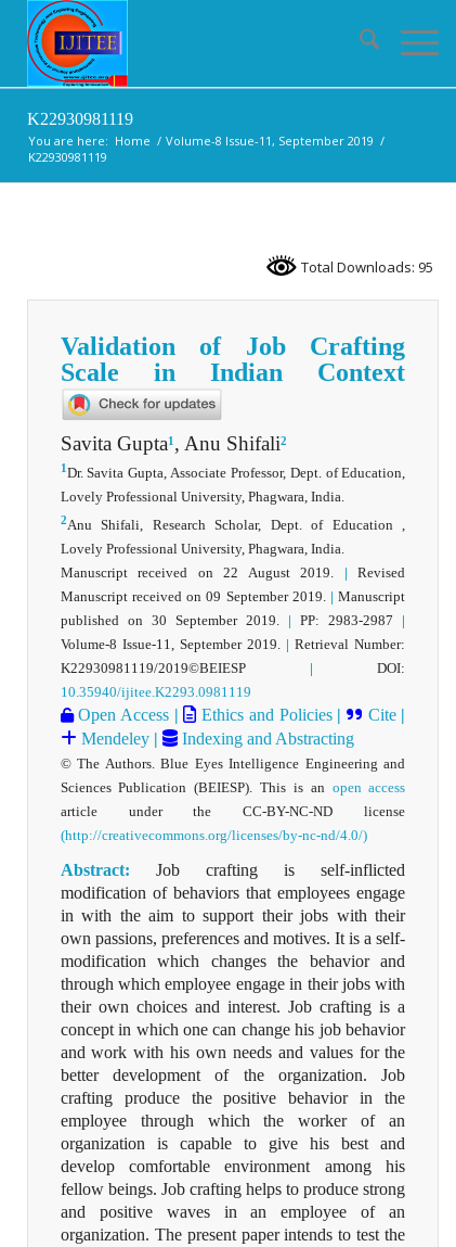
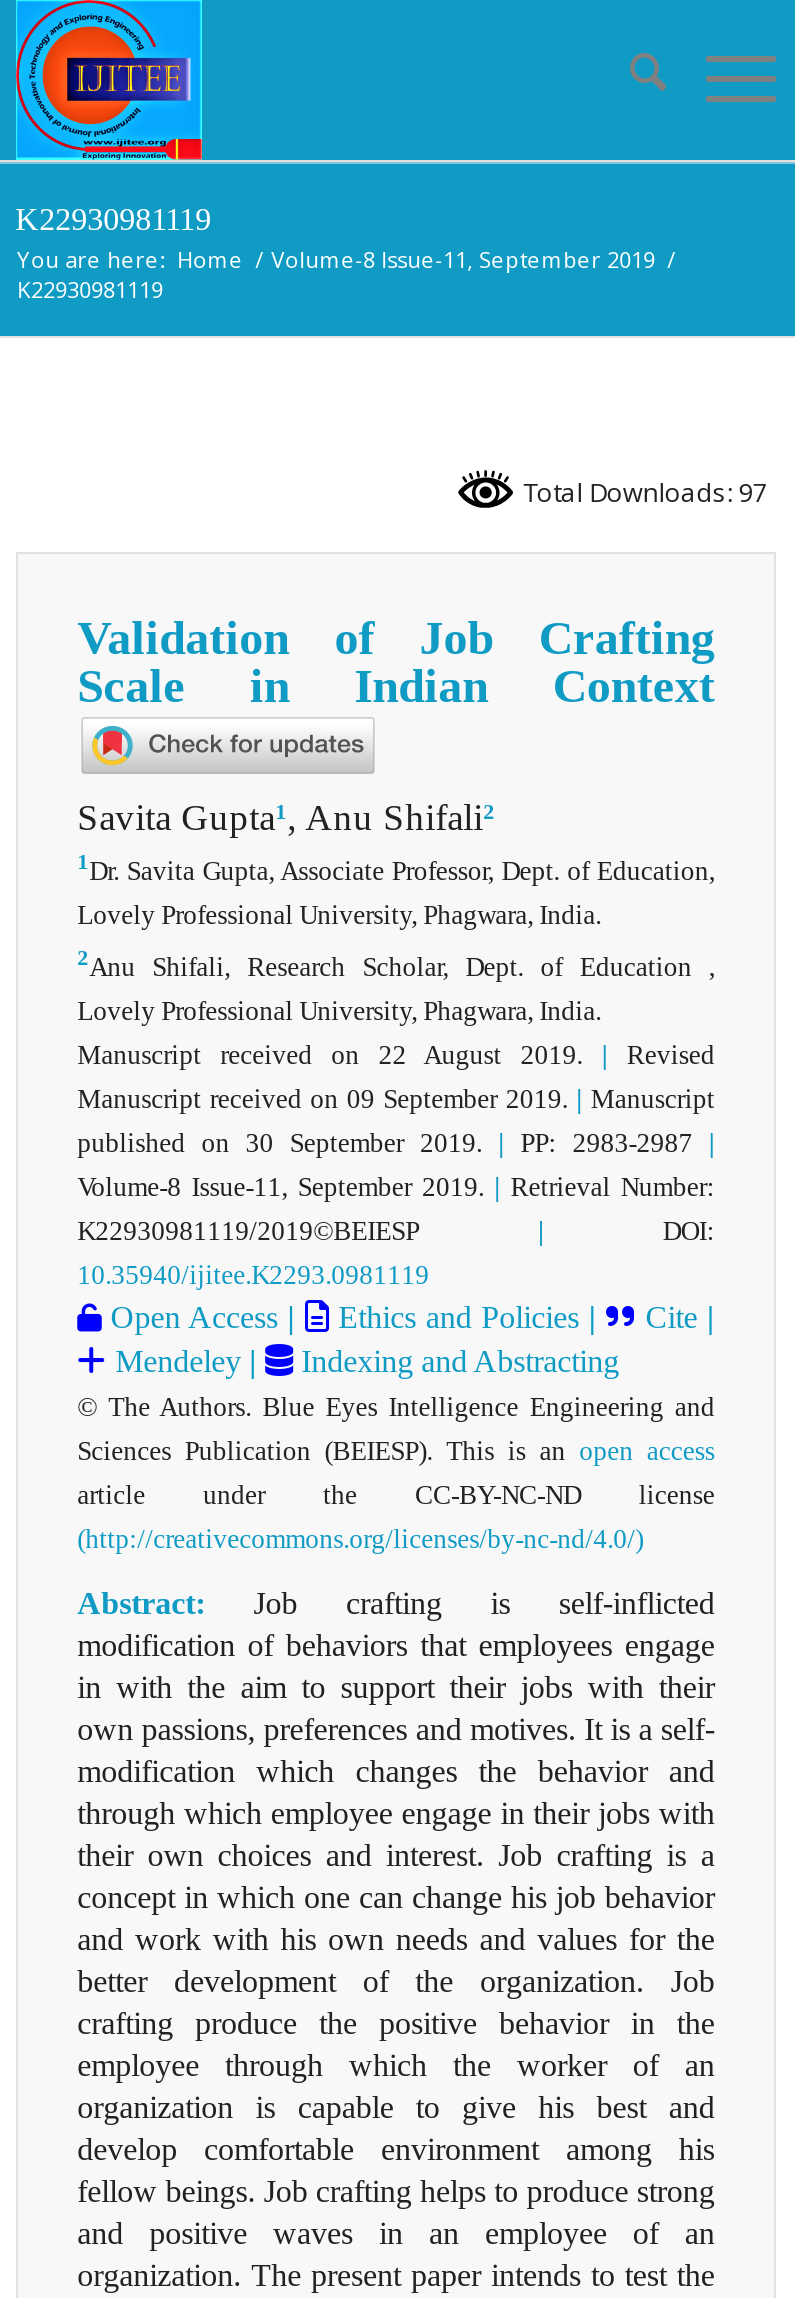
- Total Downloads: 95
+ Total Downloads: 97
